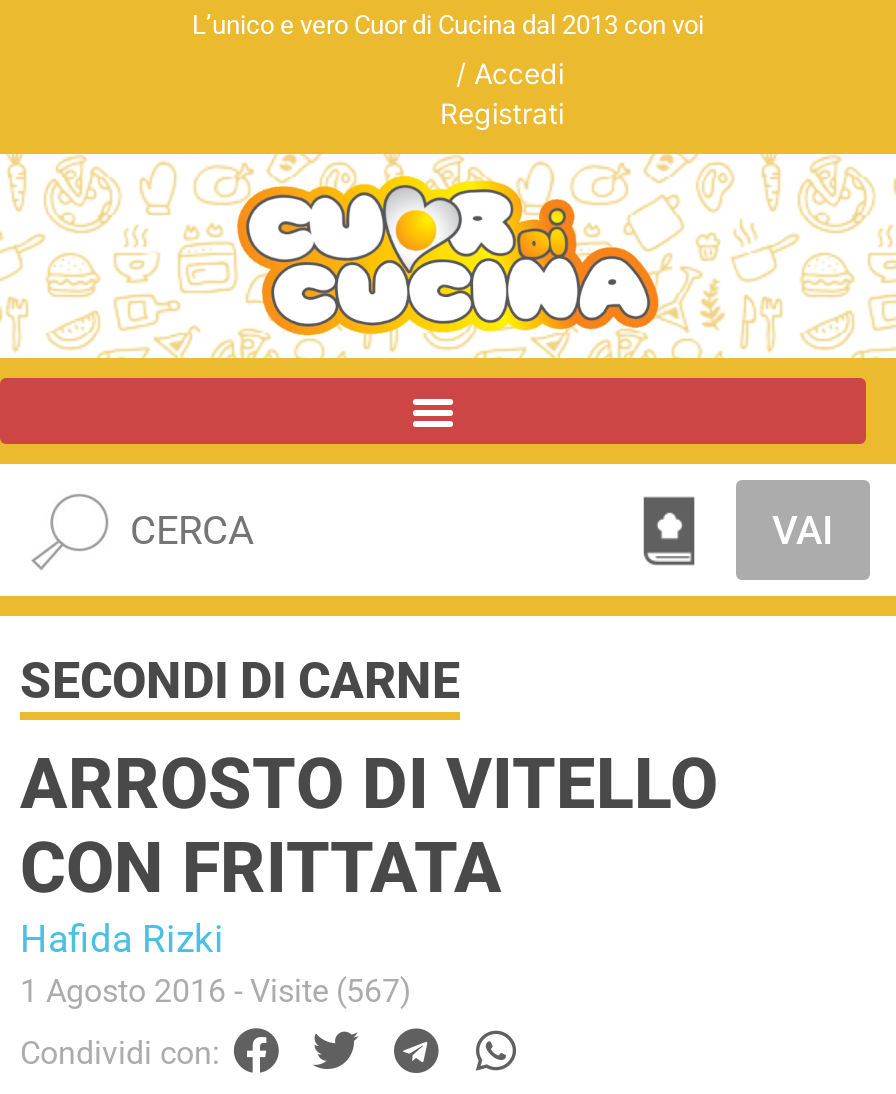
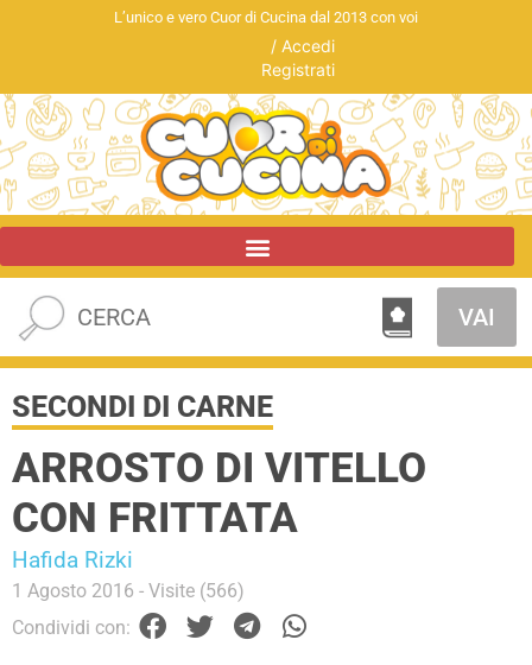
- 1 Agosto 2016 - Visite (567)
+ 1 Agosto 2016 - Visite (566)
